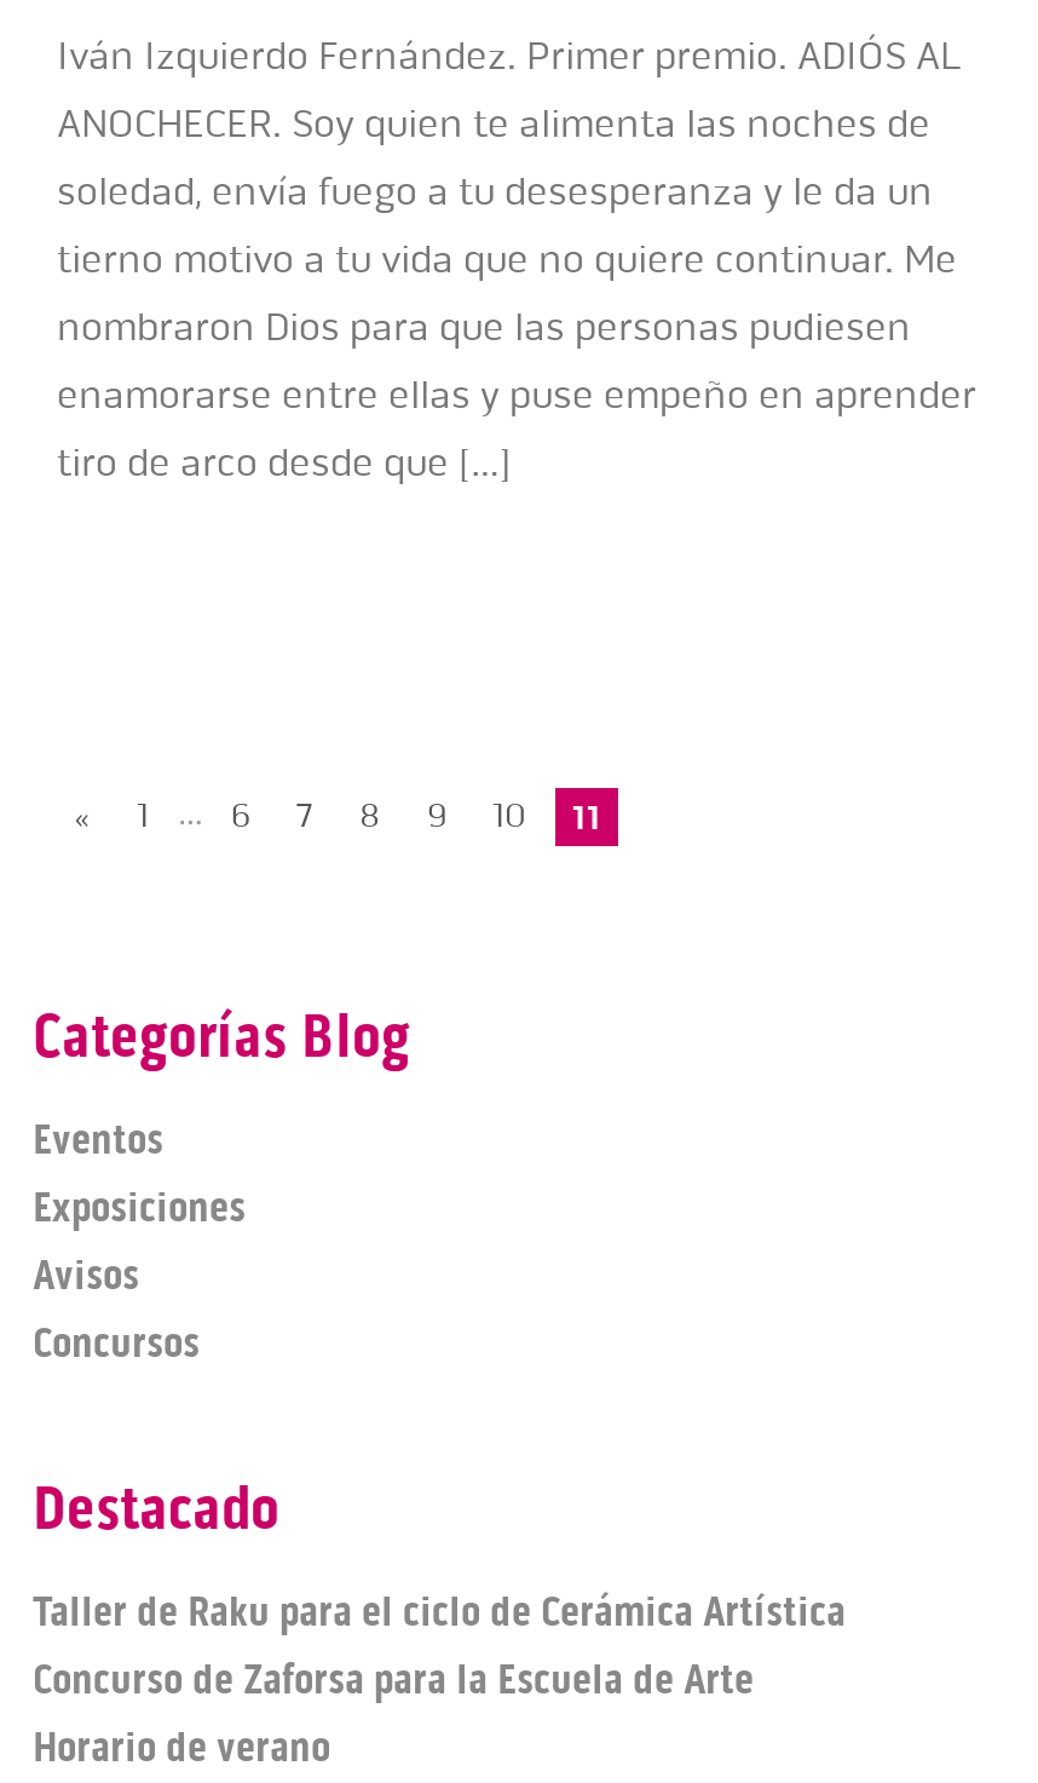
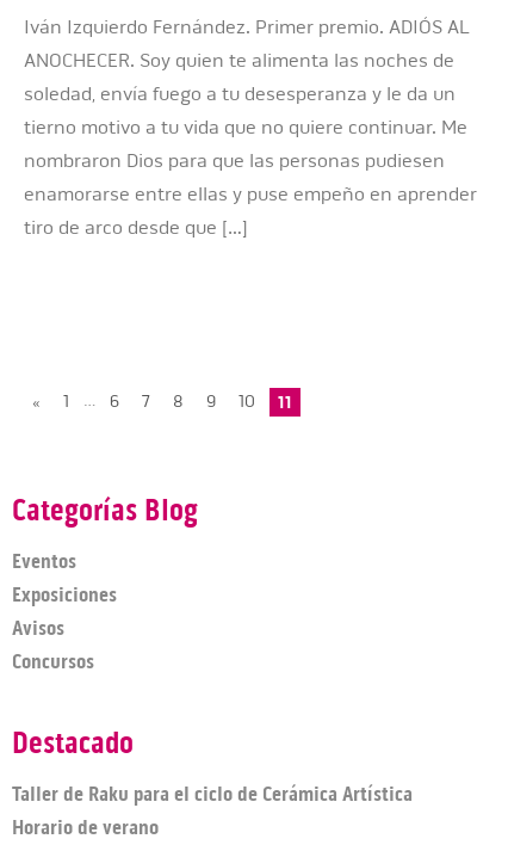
- Concurso de Zaforsa para la Escuela de Arte
